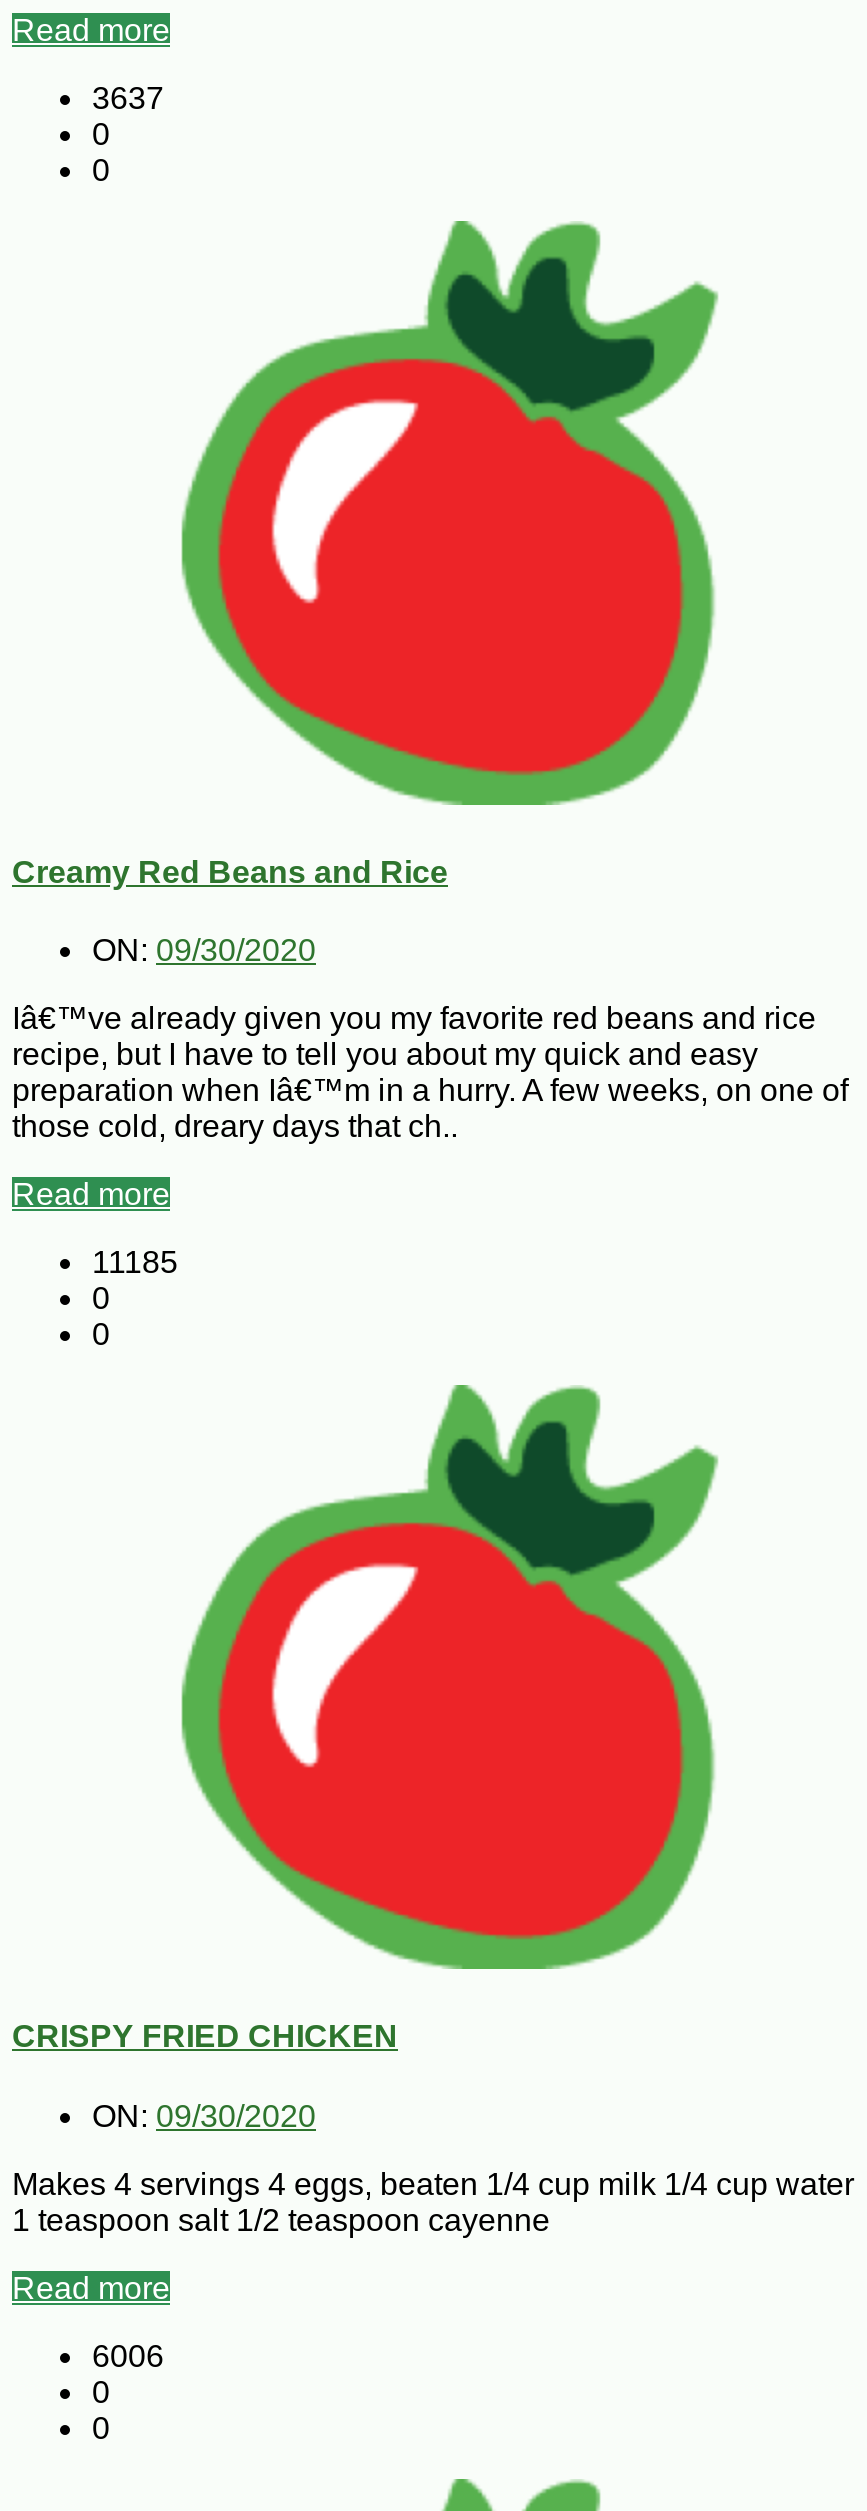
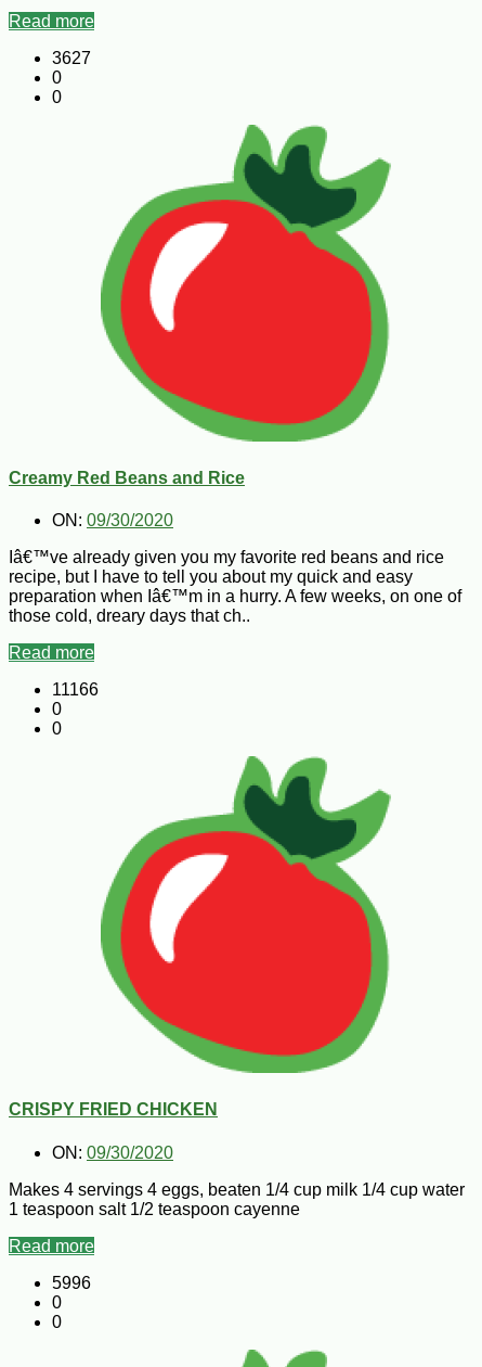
- 3637
+ 3627

- 11185
+ 11166

- 6006
+ 5996
